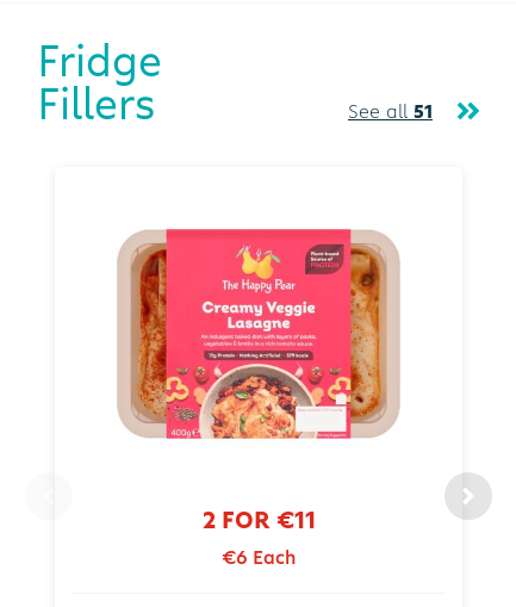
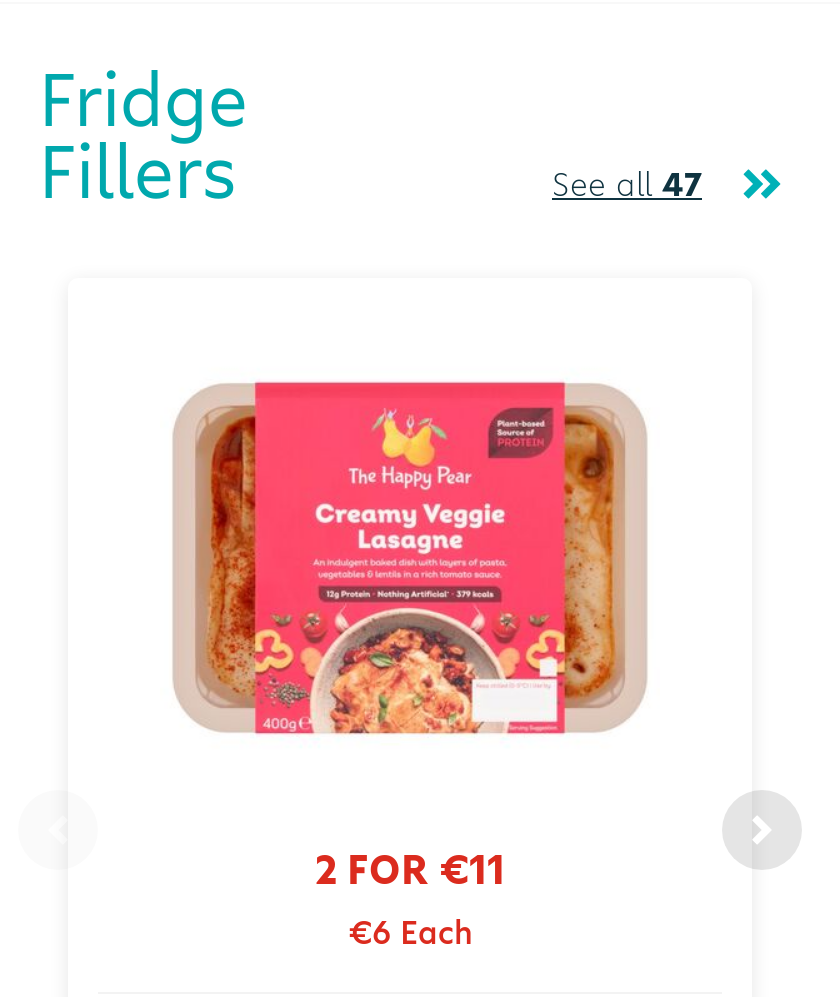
- See all 51
+ See all 47
